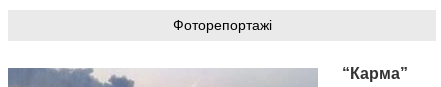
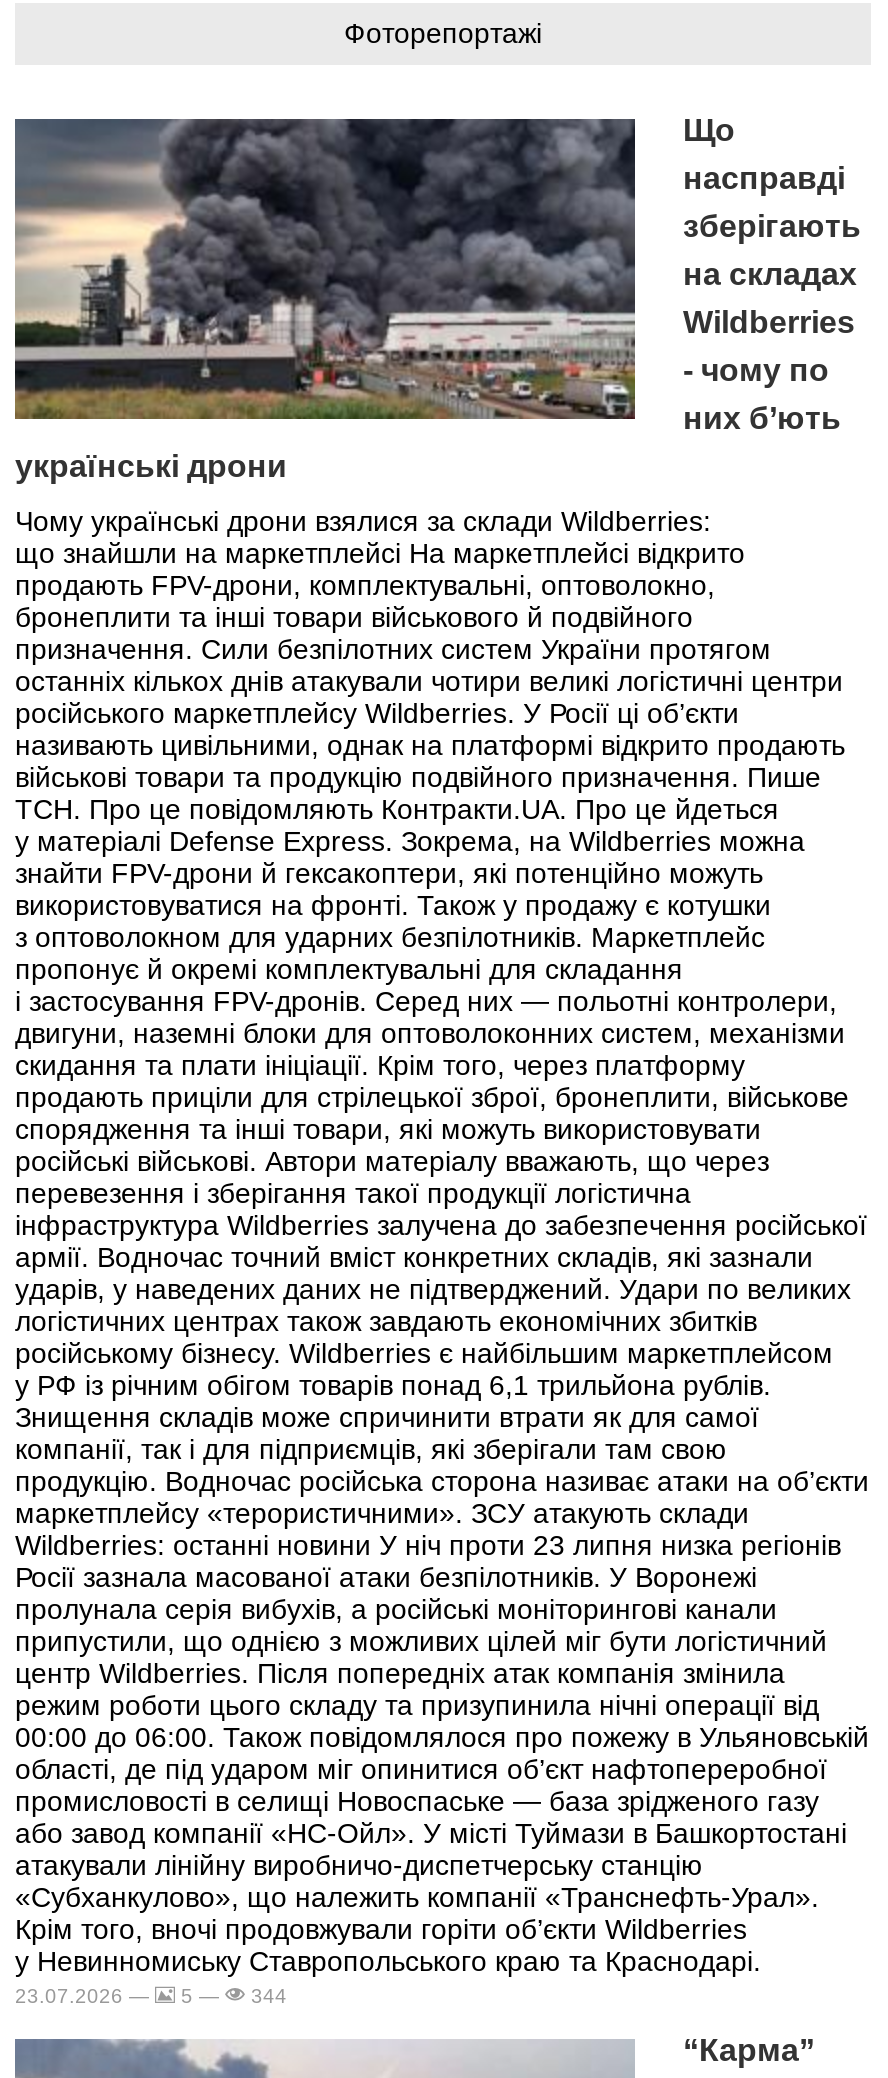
+ [image]
+ Що
+ насправді
+ зберігають
+ на складах
+ Wildberries
+ - чому по
+ них б’ють
+ українські дрони
+ Чому українські дрони взялися за склади Wildberries:
+ що знайшли на маркетплейсі На маркетплейсі відкрито
+ продають FPV-дрони, комплектувальні, оптоволокно,
+ бронеплити та інші товари військового й подвійного
+ призначення. Сили безпілотних систем України протягом
+ останніх кількох днів атакували чотири великі логістичні центри
+ російського маркетплейсу Wildberries. У Росії ці об’єкти
+ називають цивільними, однак на платформі відкрито продають
+ військові товари та продукцію подвійного призначення. Пише
+ ТСН. Про це повідомляють Контракти.UA. Про це йдеться
+ у матеріалі Defense Express. Зокрема, на Wildberries можна
+ знайти FPV-дрони й гексакоптери, які потенційно можуть
+ використовуватися на фронті. Також у продажу є котушки
+ з оптоволокном для ударних безпілотників. Маркетплейс
+ пропонує й окремі комплектувальні для складання
+ і застосування FPV-дронів. Серед них — польотні контролери,
+ двигуни, наземні блоки для оптоволоконних систем, механізми
+ скидання та плати ініціації. Крім того, через платформу
+ продають приціли для стрілецької зброї, бронеплити, військове
+ спорядження та інші товари, які можуть використовувати
+ російські військові. Автори матеріалу вважають, що через
+ перевезення і зберігання такої продукції логістична
+ інфраструктура Wildberries залучена до забезпечення російської
+ армії. Водночас точний вміст конкретних складів, які зазнали
+ ударів, у наведених даних не підтверджений. Удари по великих
+ логістичних центрах також завдають економічних збитків
+ російському бізнесу. Wildberries є найбільшим маркетплейсом
+ у РФ із річним обігом товарів понад 6,1 трильйона рублів.
+ Знищення складів може спричинити втрати як для самої
+ компанії, так і для підприємців, які зберігали там свою
+ продукцію. Водночас російська сторона називає атаки на об’єкти
+ маркетплейсу «терористичними». ЗСУ атакують склади
+ Wildberries: останні новини У ніч проти 23 липня низка регіонів
+ Росії зазнала масованої атаки безпілотників. У Воронежі
+ пролунала серія вибухів, а російські моніторингові канали
+ припустили, що однією з можливих цілей міг бути логістичний
+ центр Wildberries. Після попередніх атак компанія змінила
+ режим роботи цього складу та призупинила нічні операції від
+ 00:00 до 06:00. Також повідомлялося про пожежу в Ульяновській
+ області, де під ударом міг опинитися об’єкт нафтопереробної
+ промисловості в селищі Новоспаське — база зрідженого газу
+ або завод компанії «НС-Ойл». У місті Туймази в Башкортостані
+ атакували лінійну виробничо-диспетчерську станцію
+ «Субханкулово», що належить компанії «Транснефть-Урал».
+ Крім того, вночі продовжували горіти об’єкти Wildberries
+ у Невинномиську Ставропольського краю та Краснодарі.
+ 23.07.2026 —
+ 5 —
+ 344
